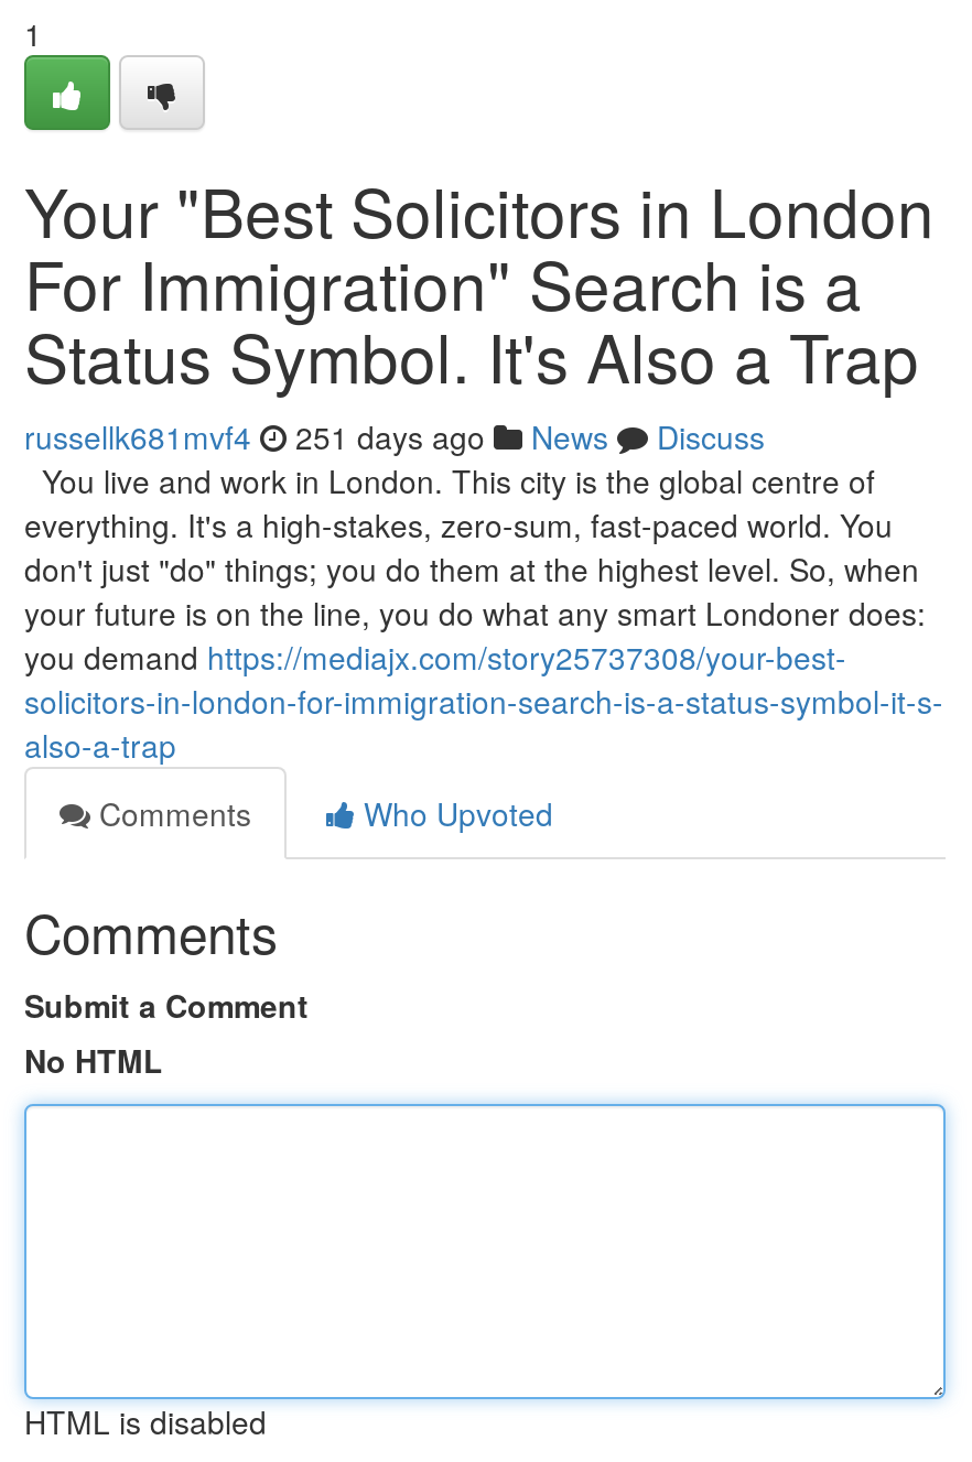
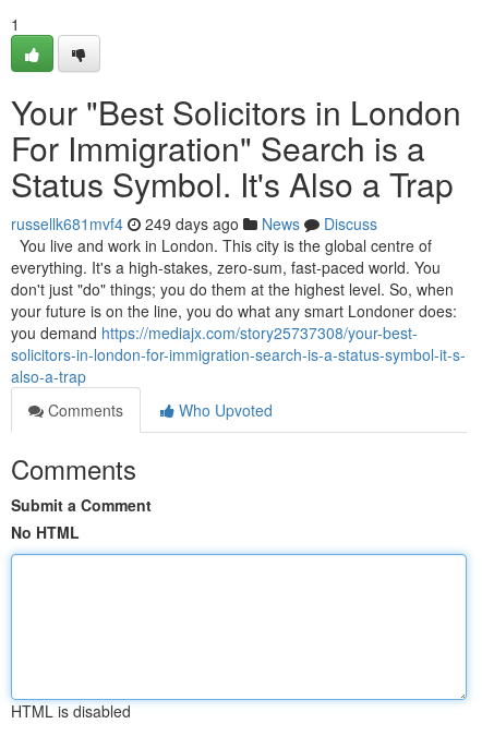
- russellk681mvf4 251 days ago News Discuss
+ russellk681mvf4 249 days ago News Discuss
